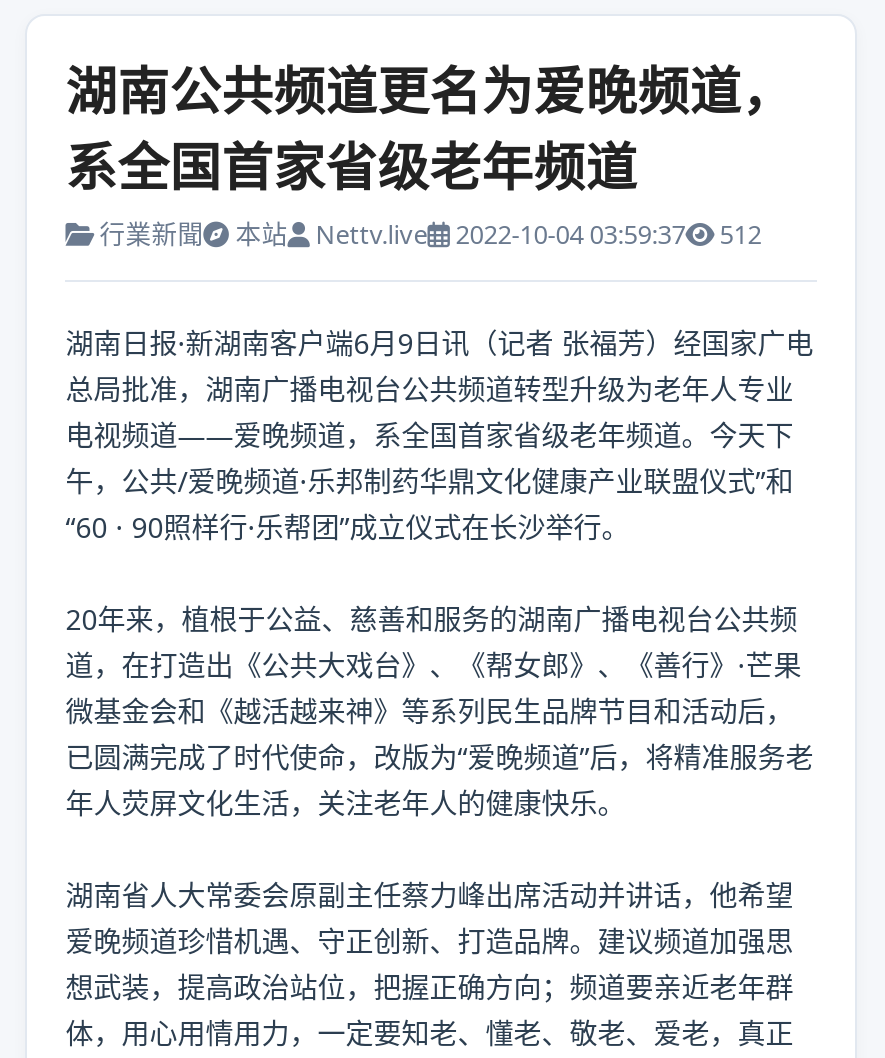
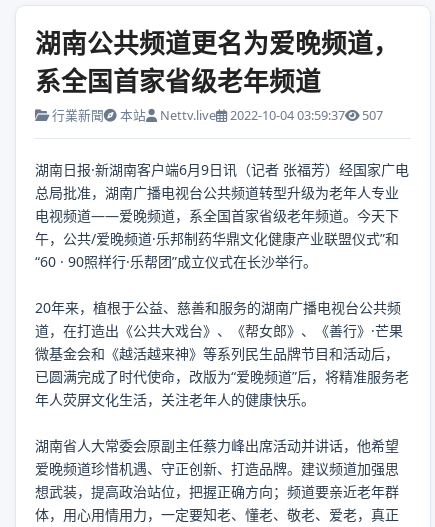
- 行業新聞 本站 Nettv.live 2022-10-04 03:59:37 512
+ 行業新聞 本站 Nettv.live 2022-10-04 03:59:37 507
